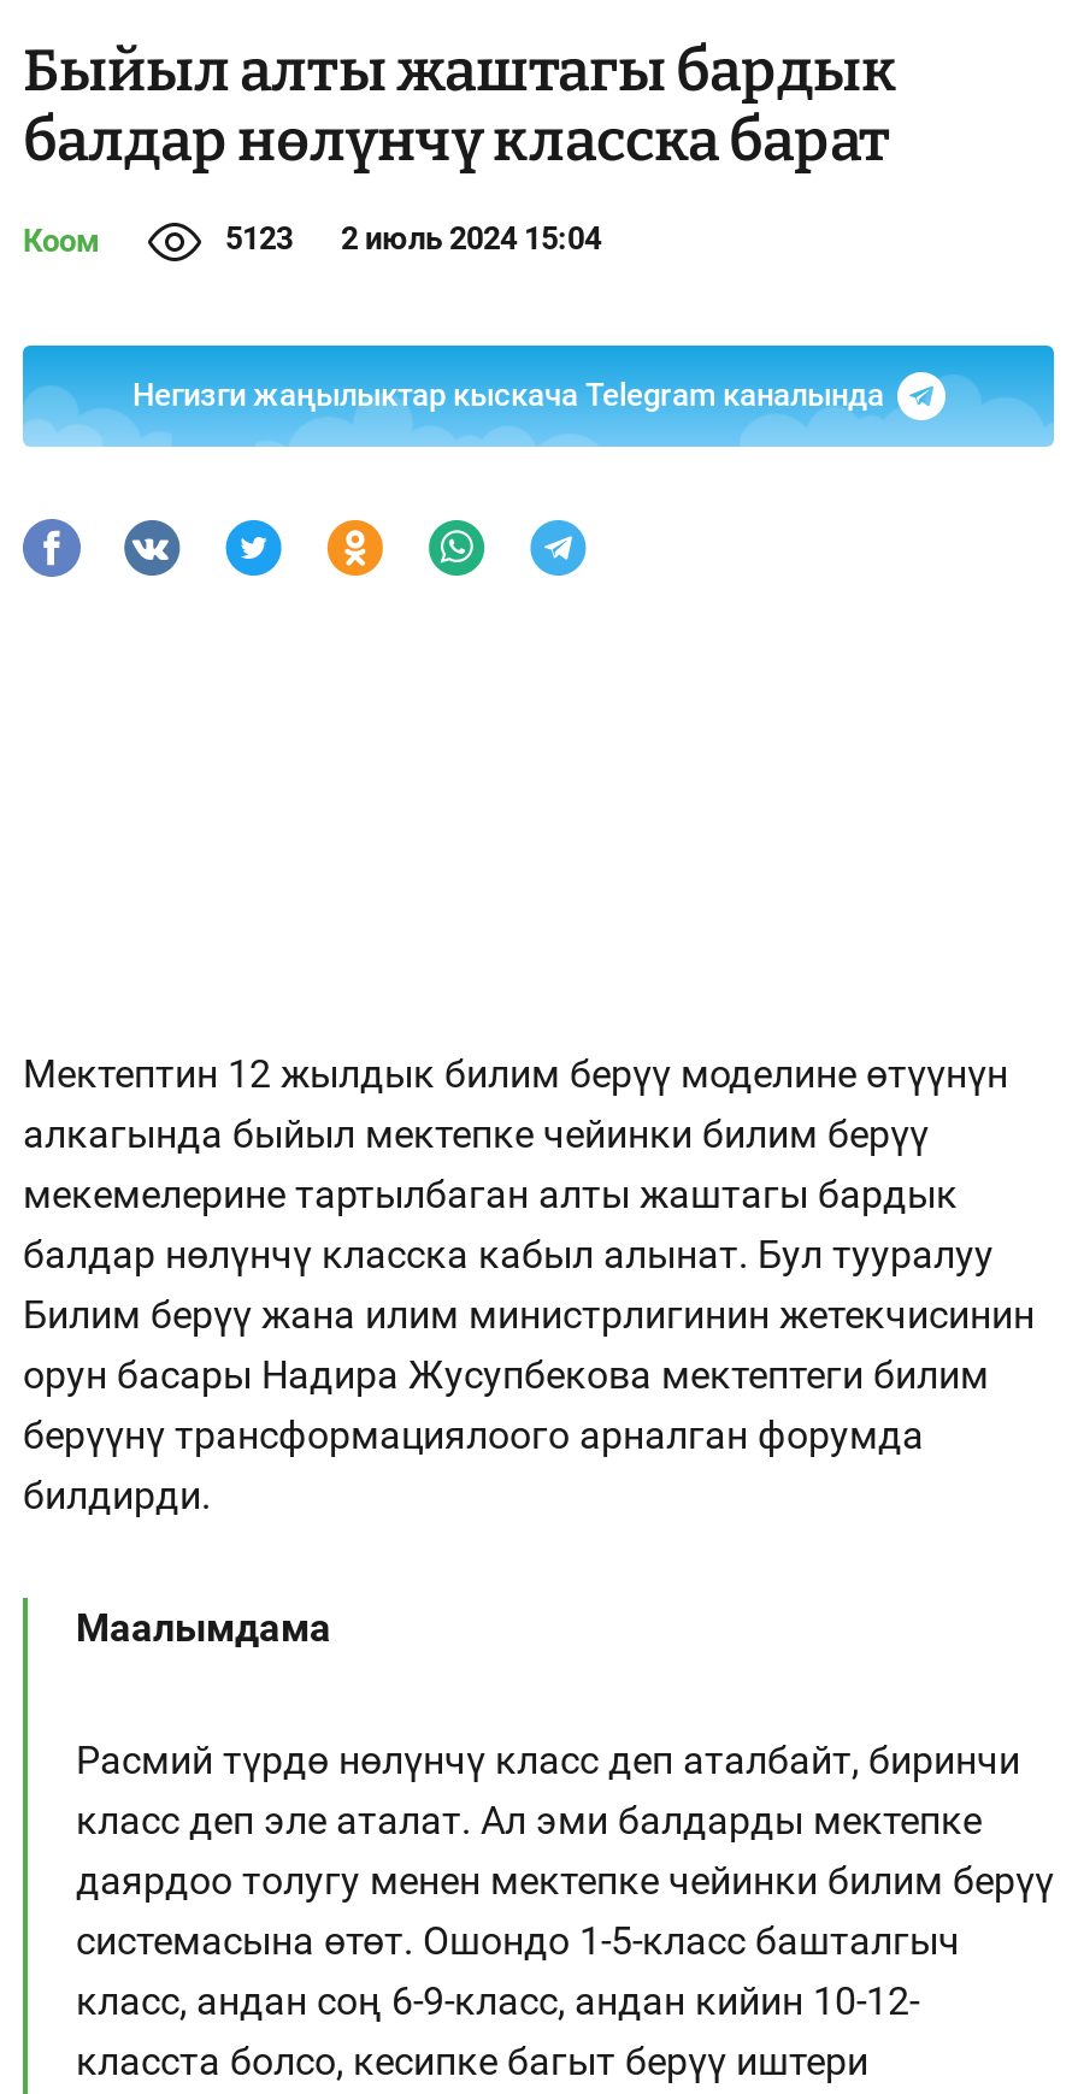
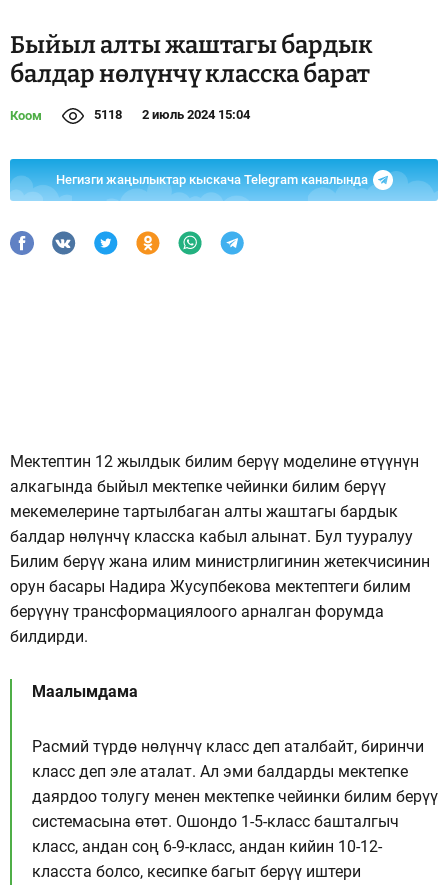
- 5123 2 июль 2024 15:04
+ 5118 2 июль 2024 15:04
